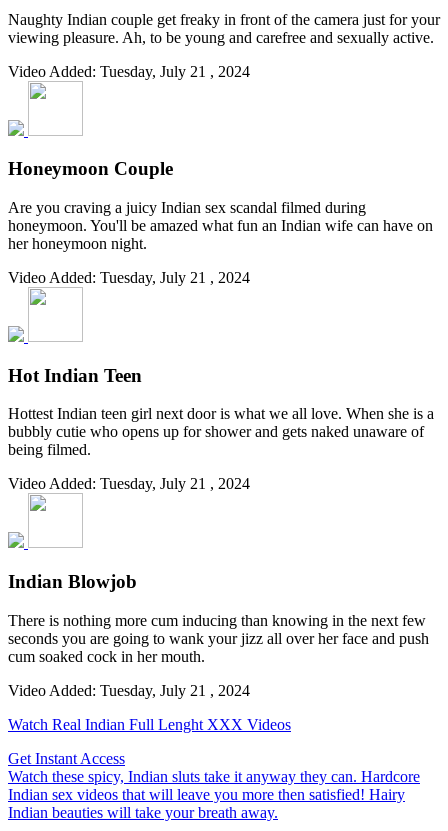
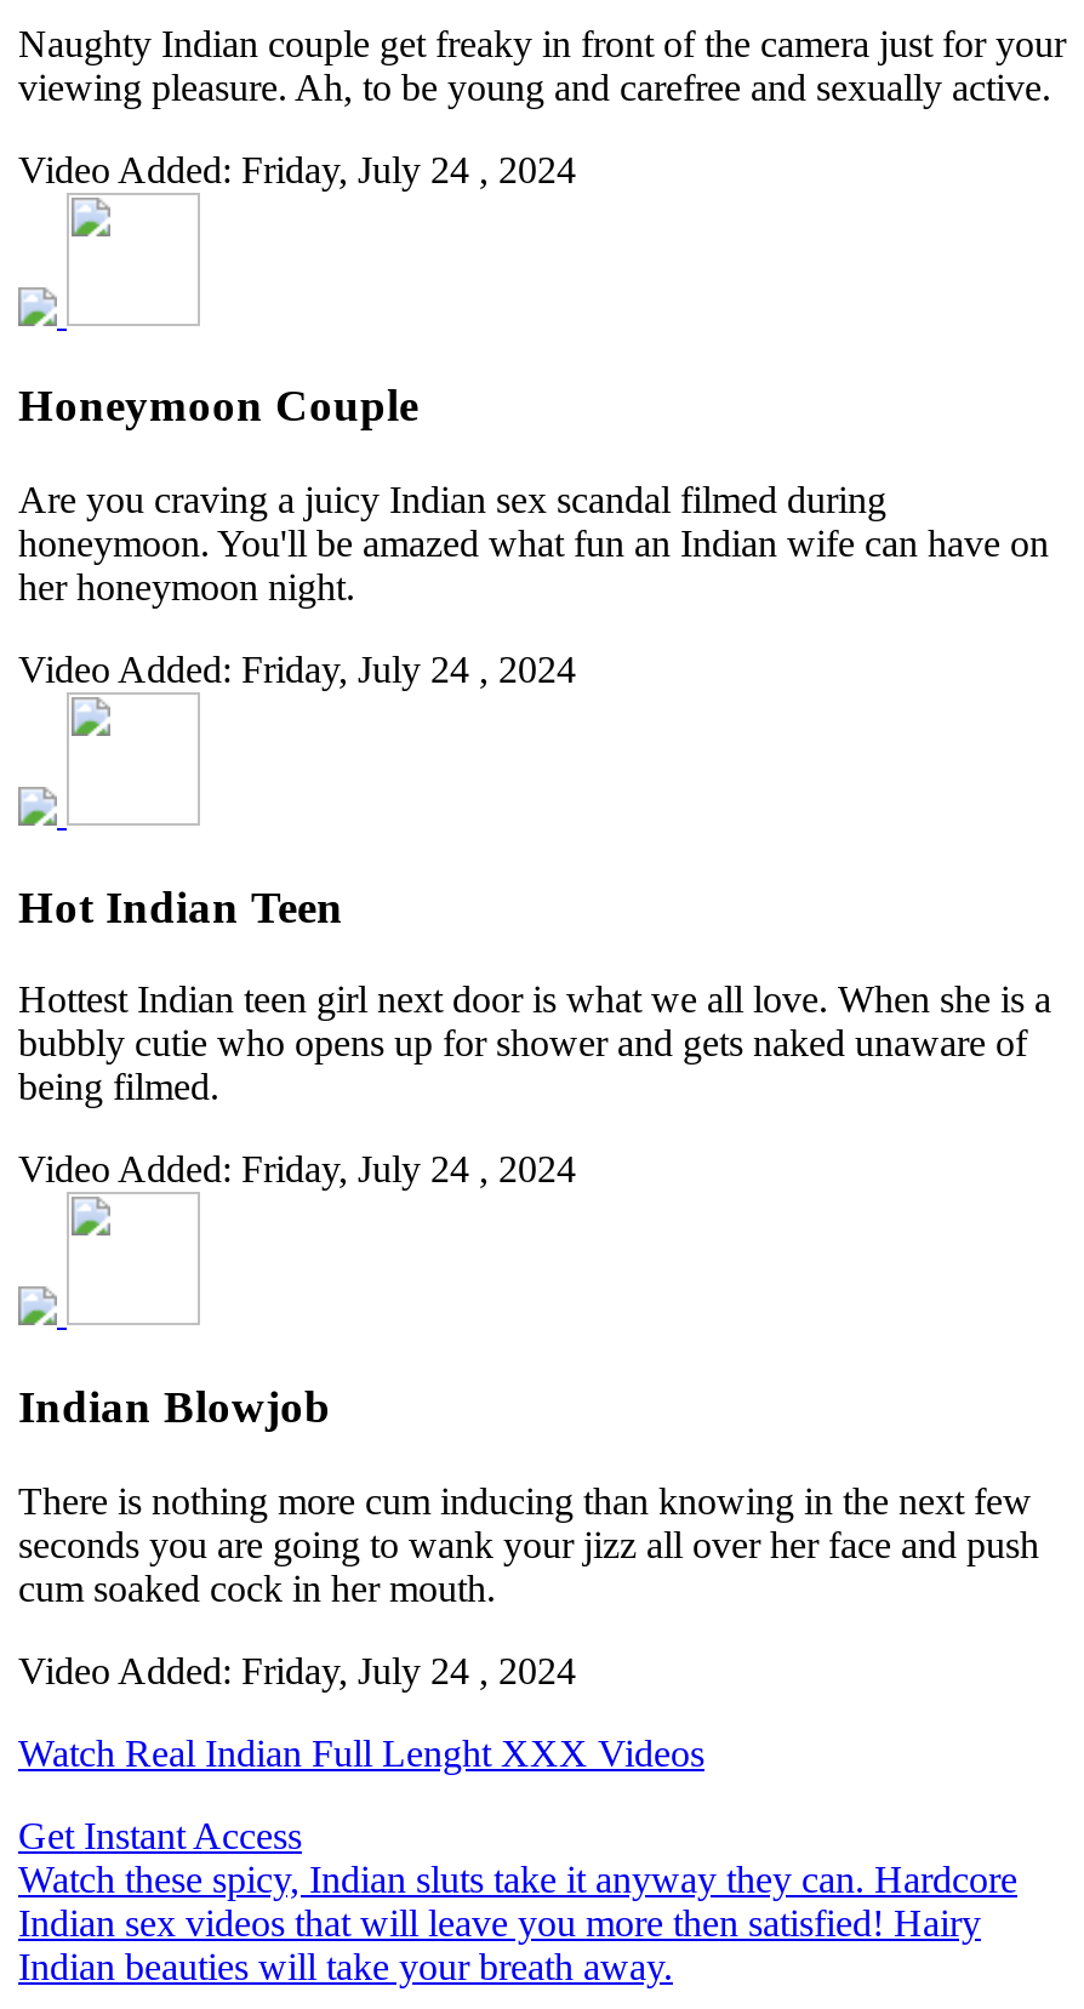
- Video Added: Tuesday, July 21 , 2024
+ Video Added: Friday, July 24 , 2024

- Video Added: Tuesday, July 21 , 2024
+ Video Added: Friday, July 24 , 2024

- Video Added: Tuesday, July 21 , 2024
+ Video Added: Friday, July 24 , 2024

- Video Added: Tuesday, July 21 , 2024
+ Video Added: Friday, July 24 , 2024
